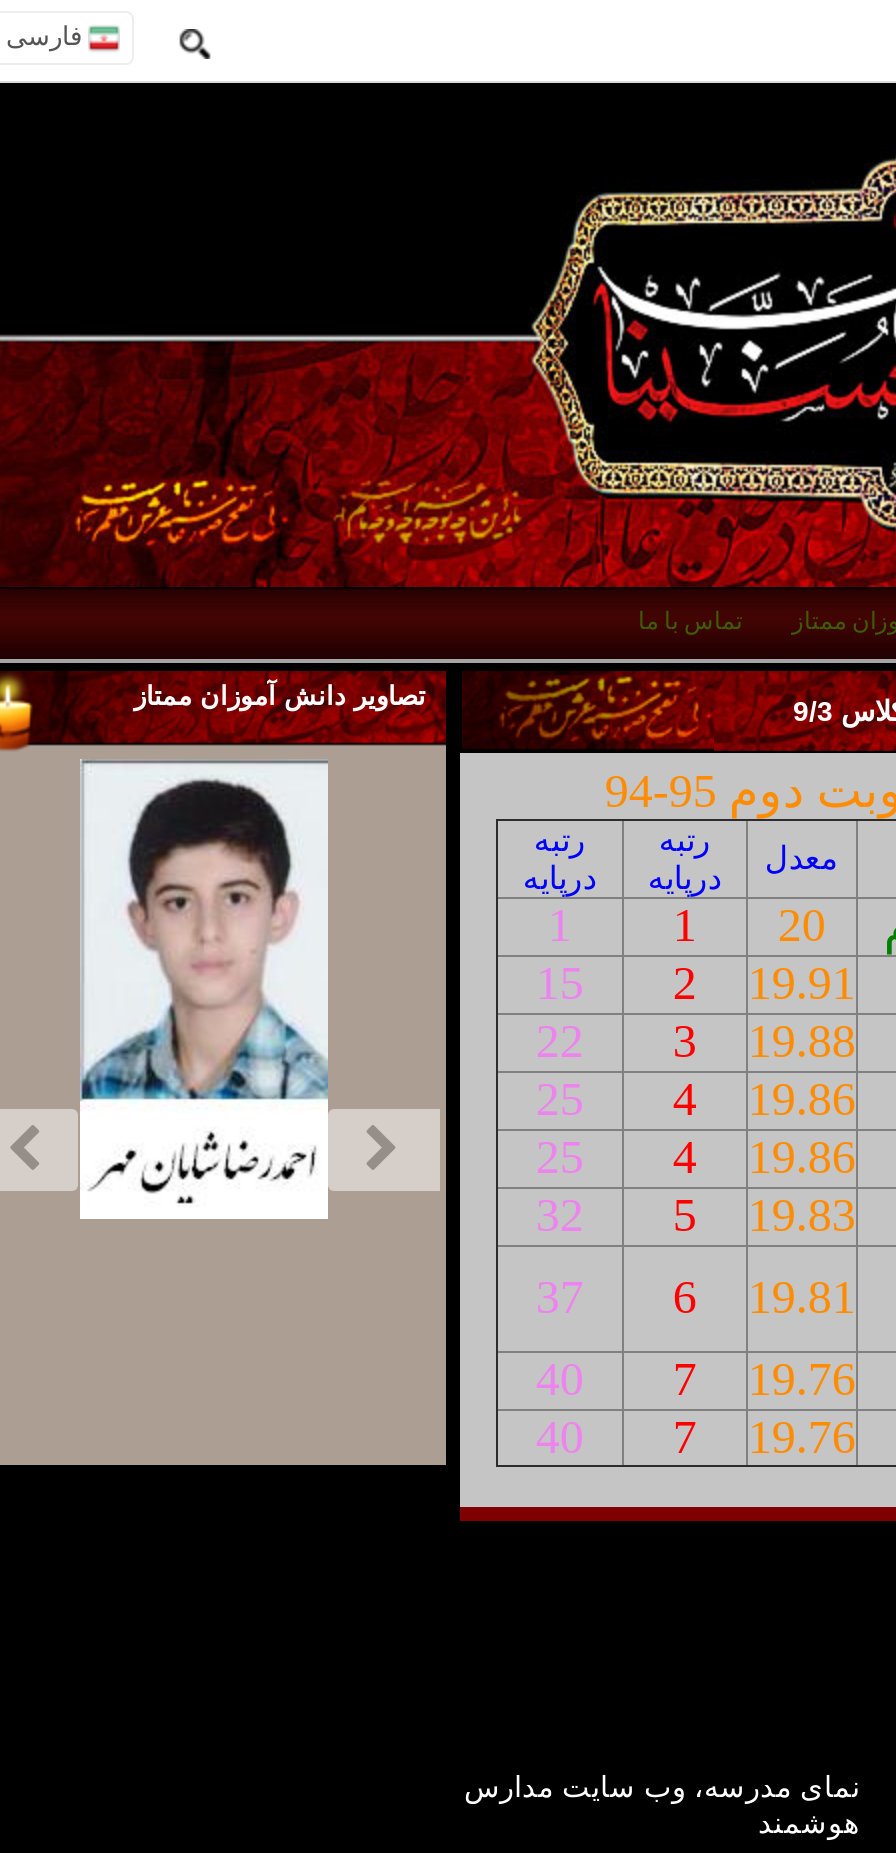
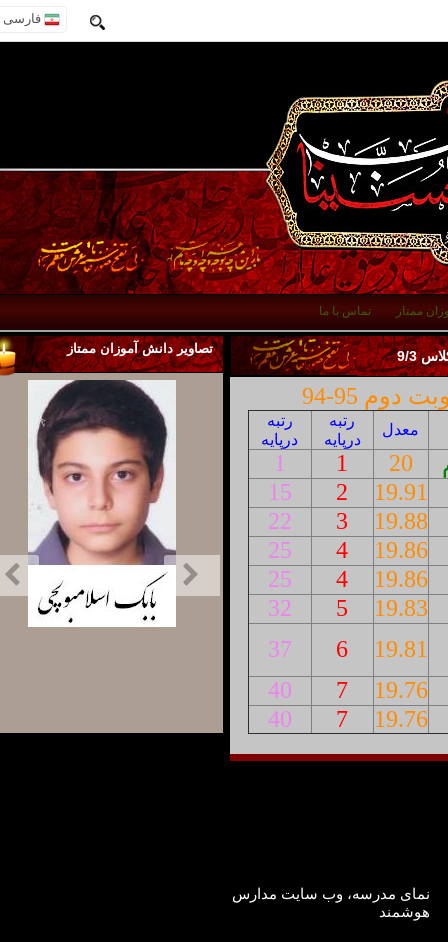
- [image]
+ [image]
